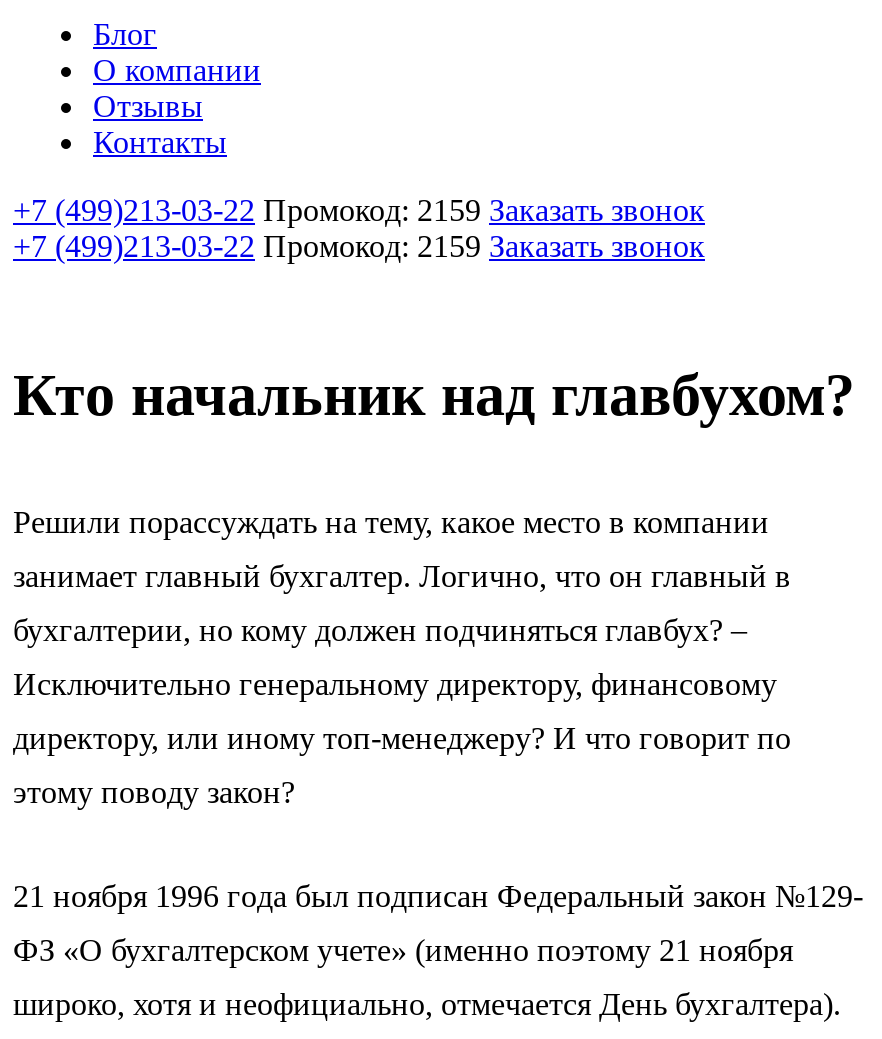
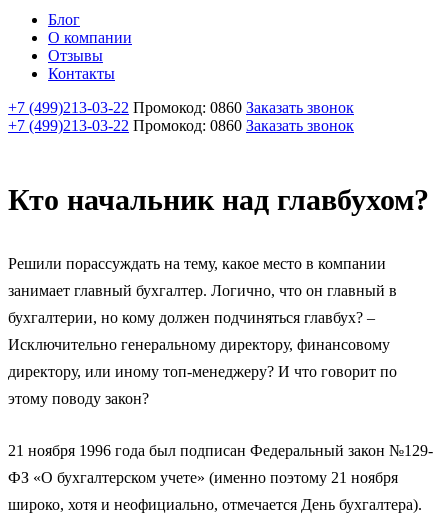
- +7 (499)213-03-22 Промокод: 2159 Заказать звонок
+ +7 (499)213-03-22 Промокод: 0860 Заказать звонок

- +7 (499)213-03-22 Промокод: 2159 Заказать звонок
+ +7 (499)213-03-22 Промокод: 0860 Заказать звонок
